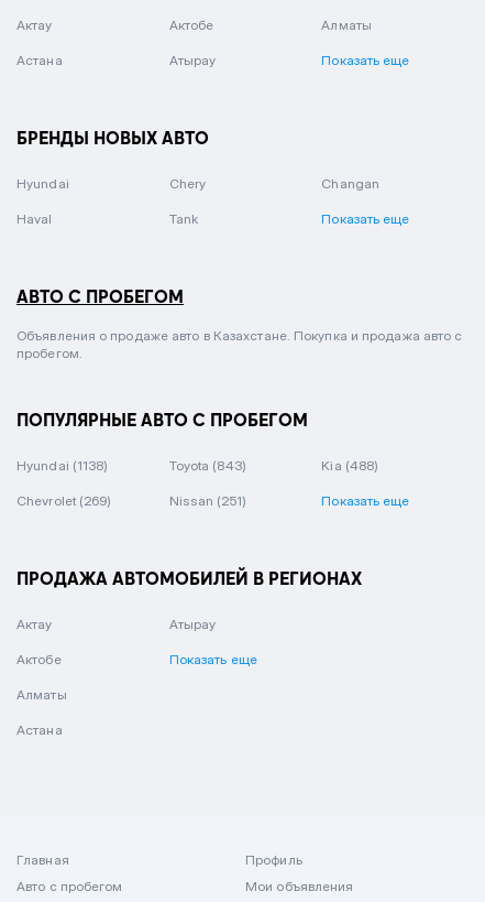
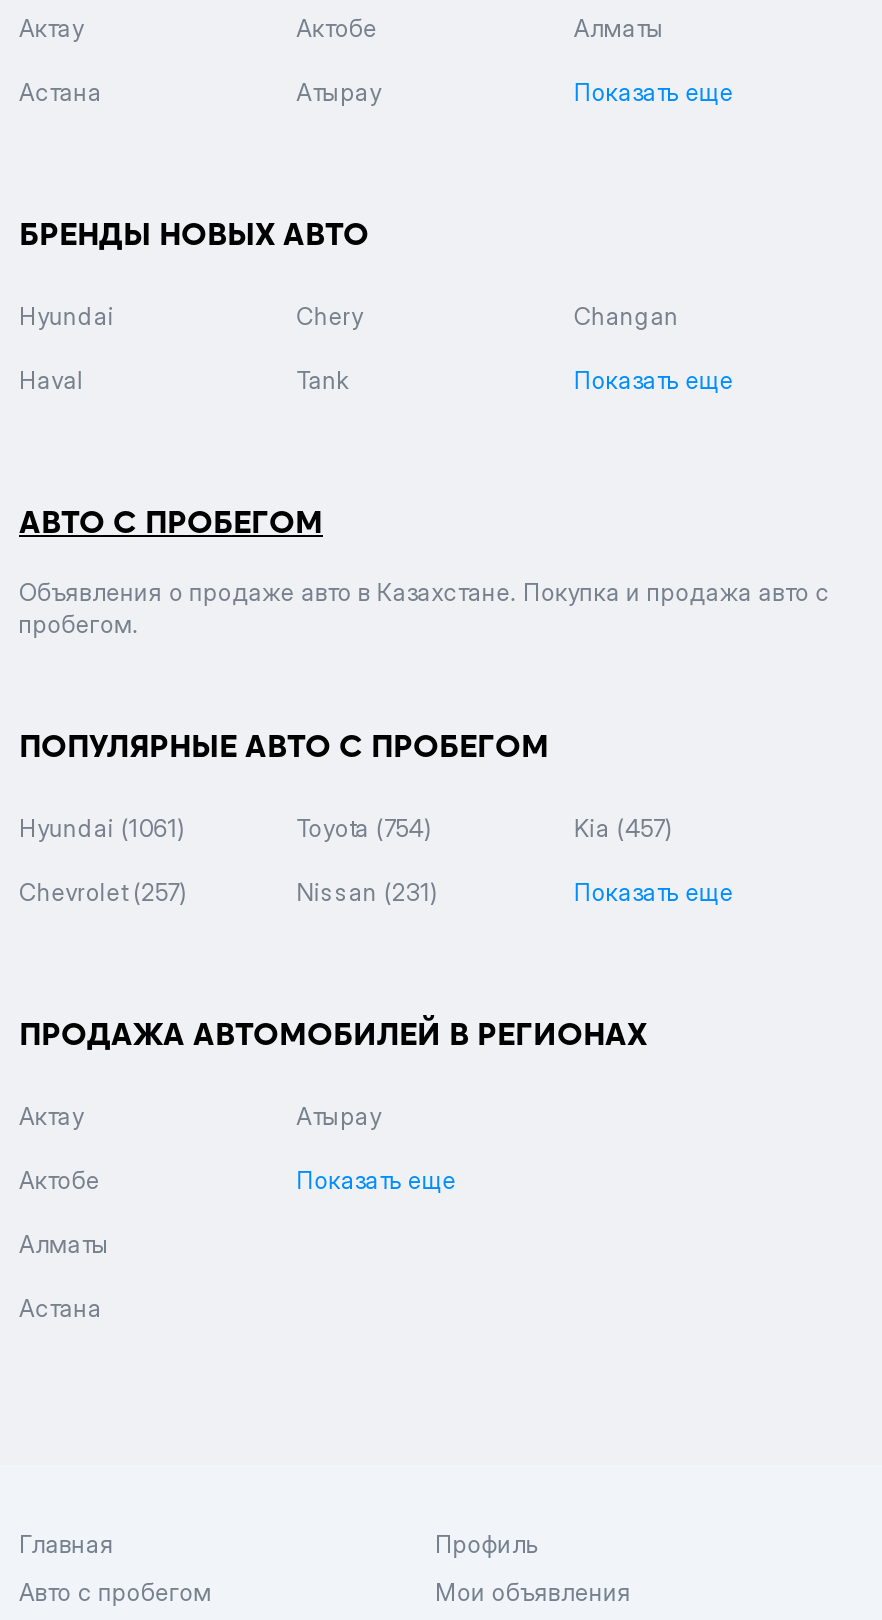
- Hyundai (1138)
+ Hyundai (1061)

- Toyota (843)
+ Toyota (754)

- Kia (488)
+ Kia (457)

- Chevrolet (269)
+ Chevrolet (257)

- Nissan (251)
+ Nissan (231)
